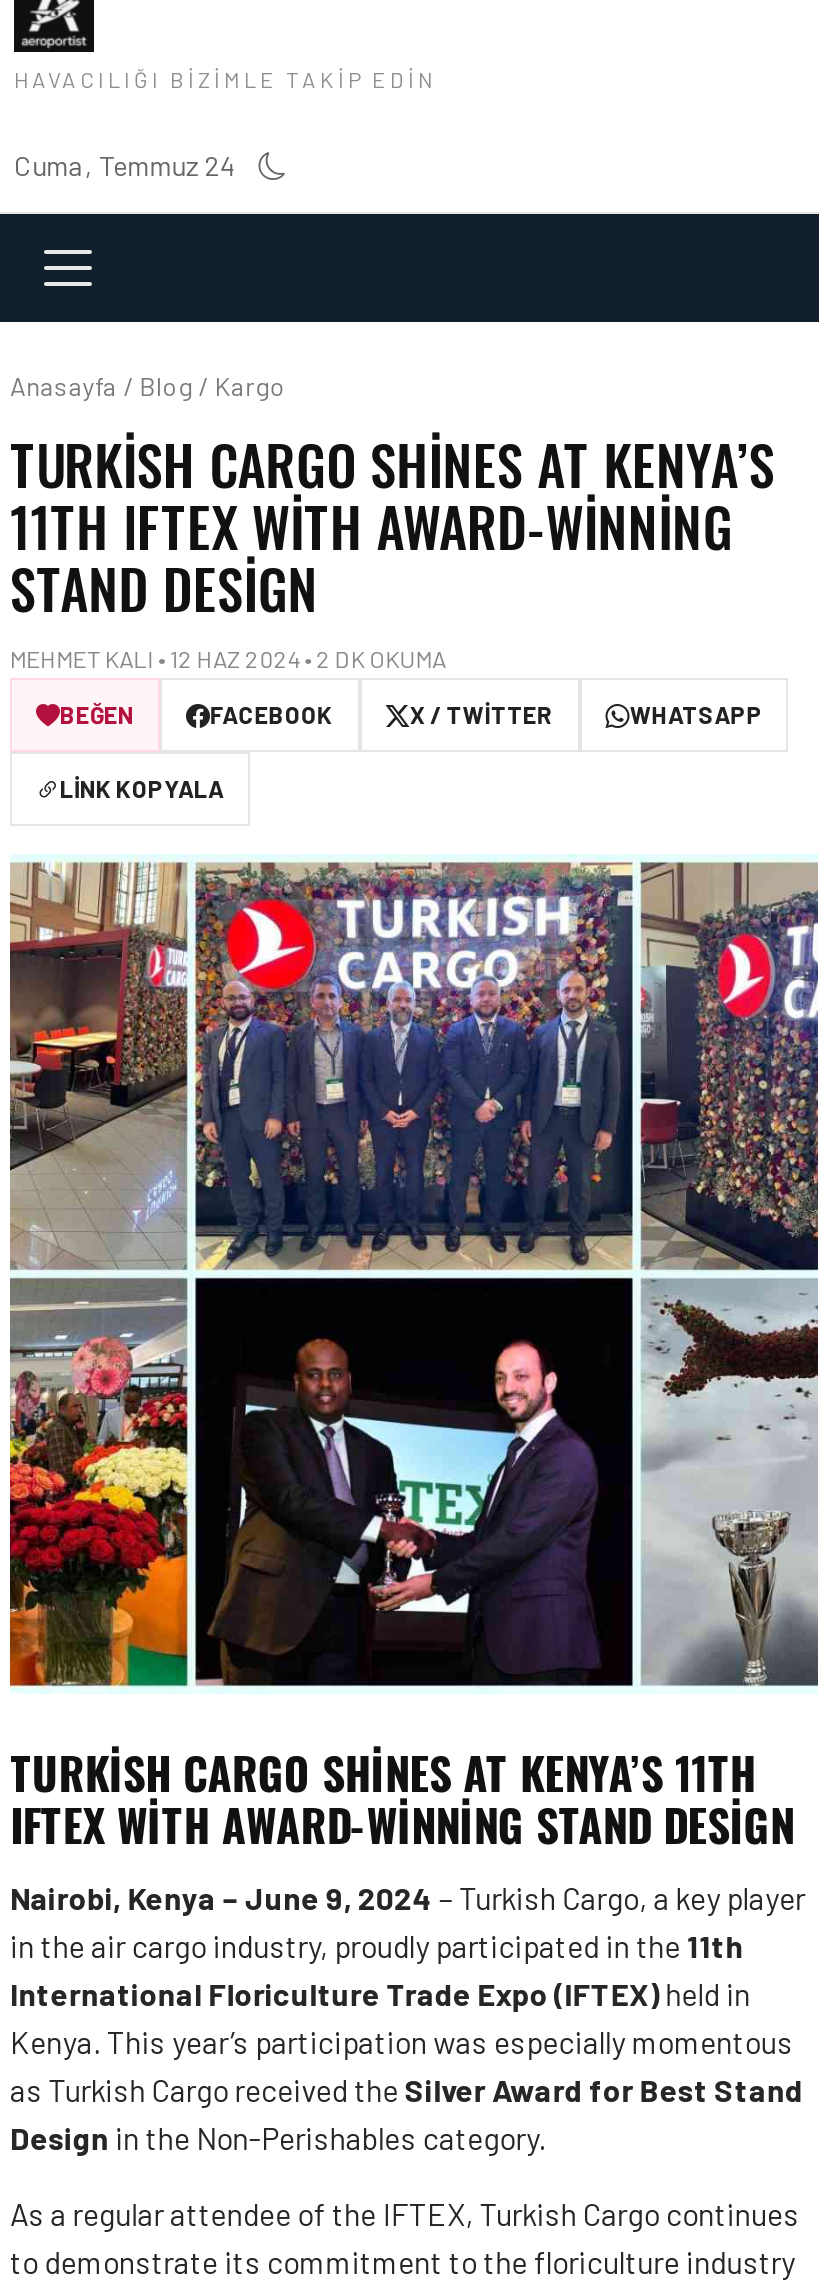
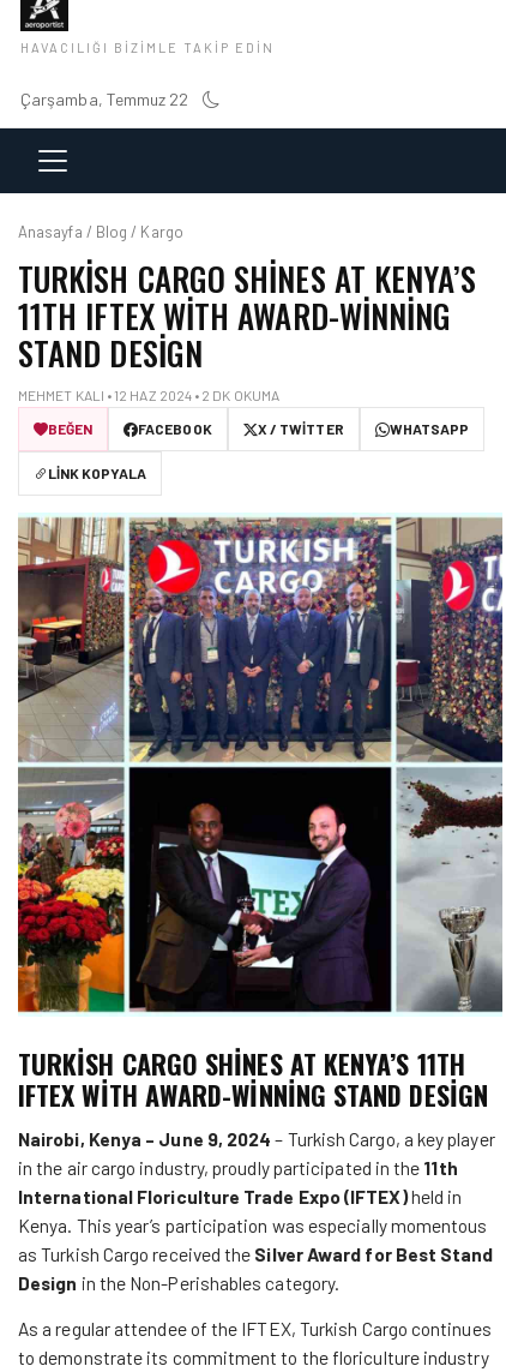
- Cuma, Temmuz 24
+ Çarşamba, Temmuz 22
